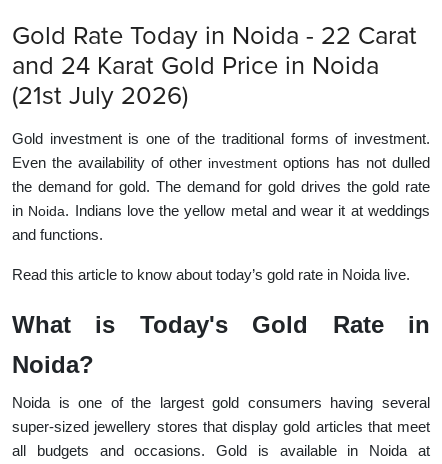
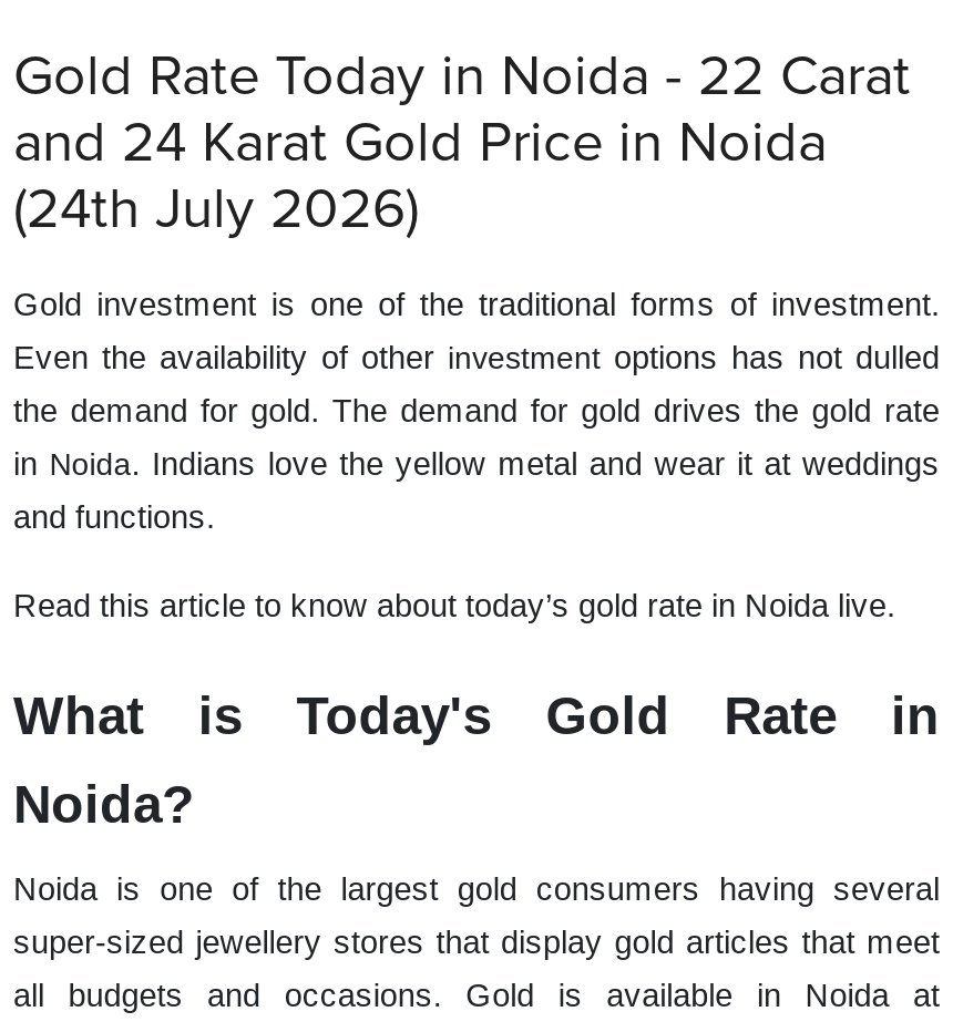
- (21st July 2026)
+ (24th July 2026)
